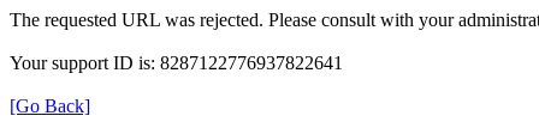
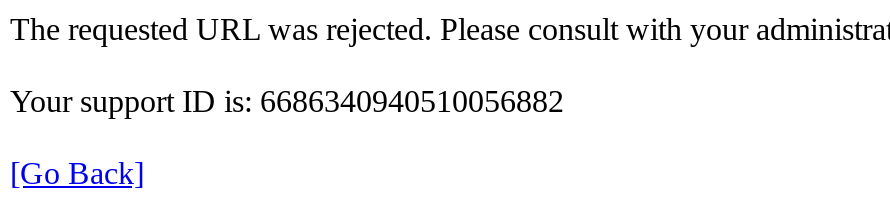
- Your support ID is: 8287122776937822641
+ Your support ID is: 6686340940510056882
